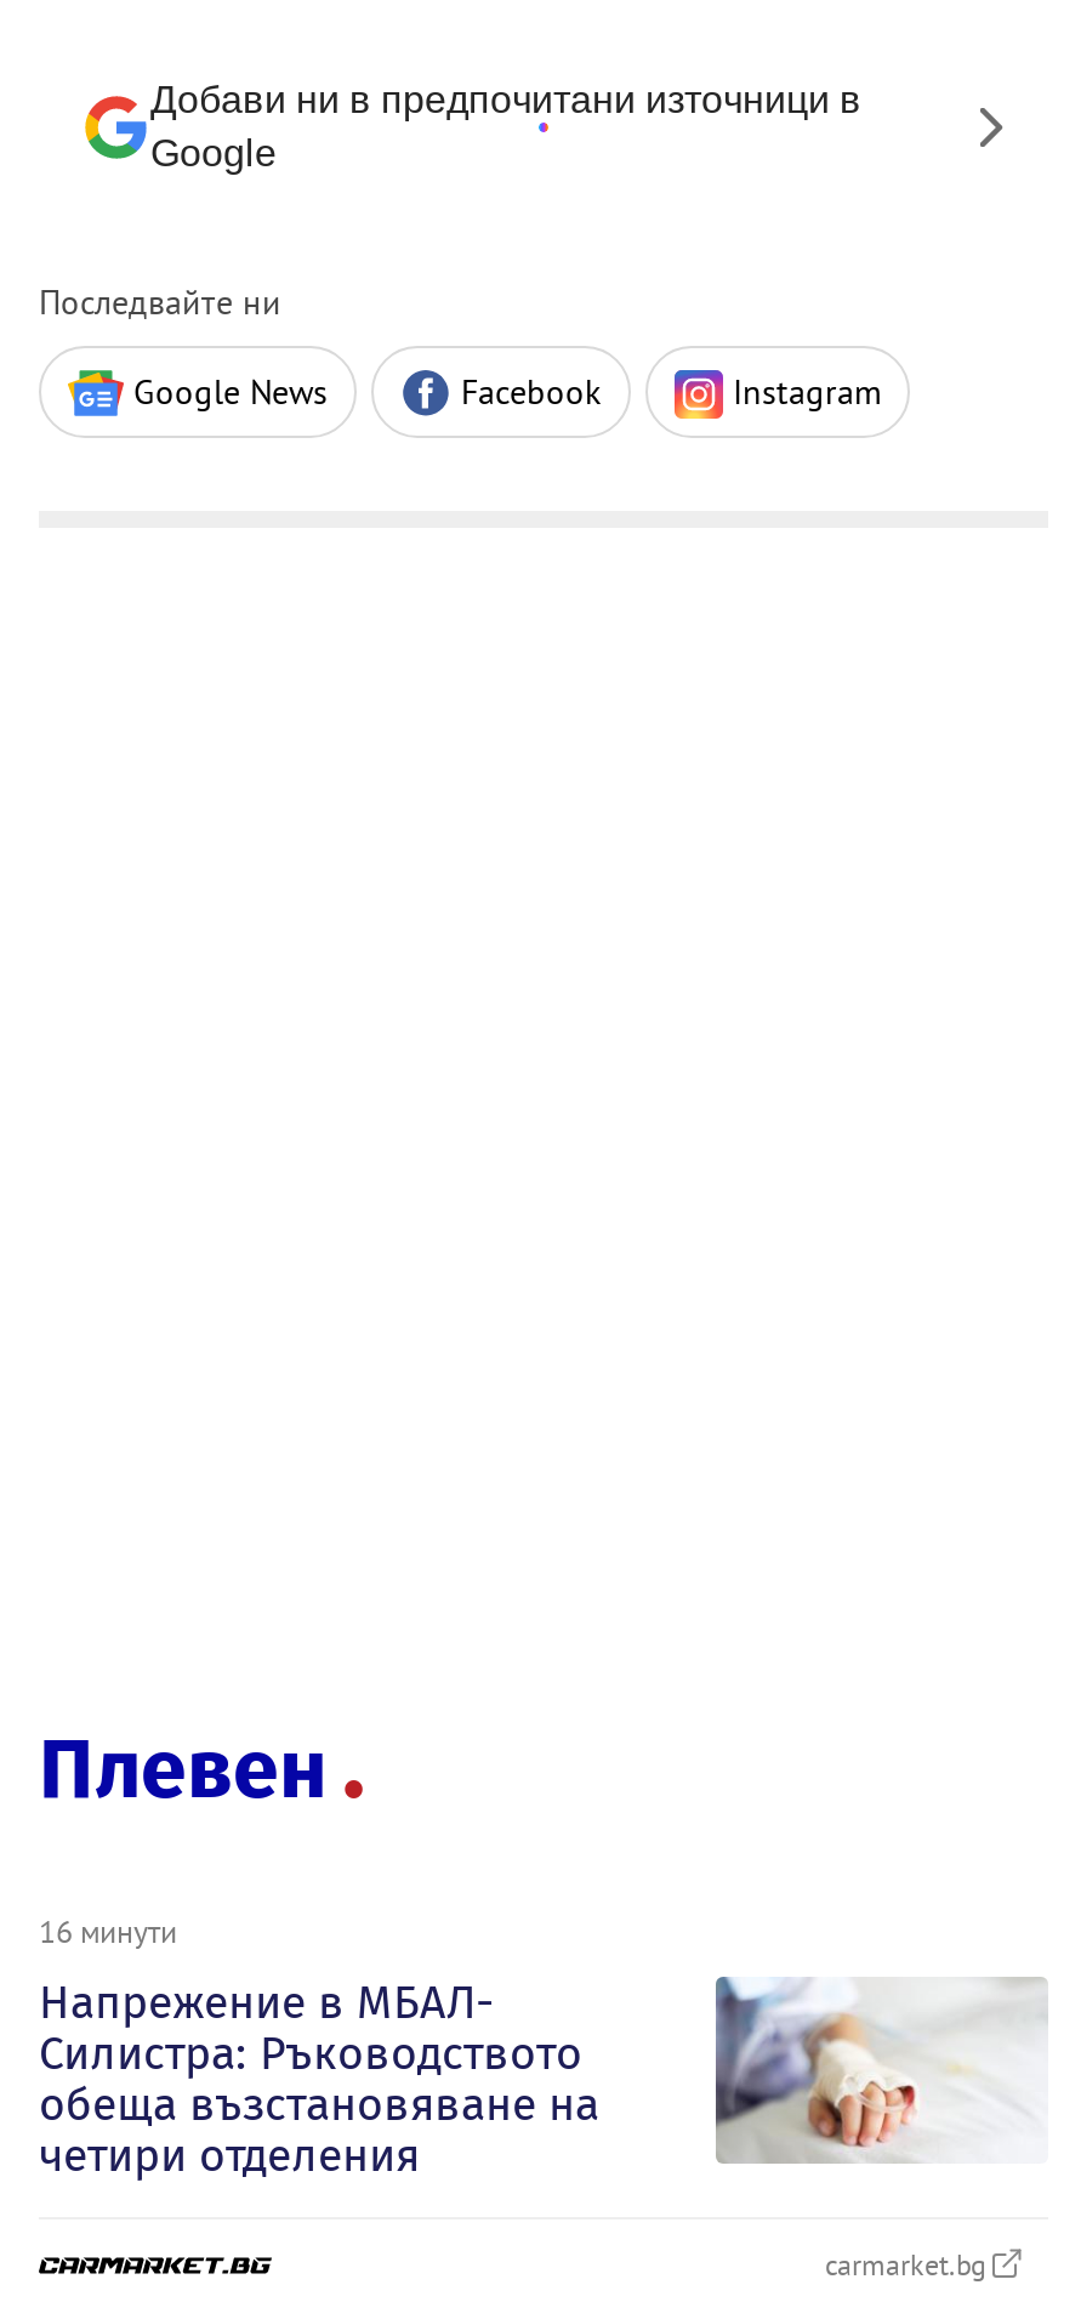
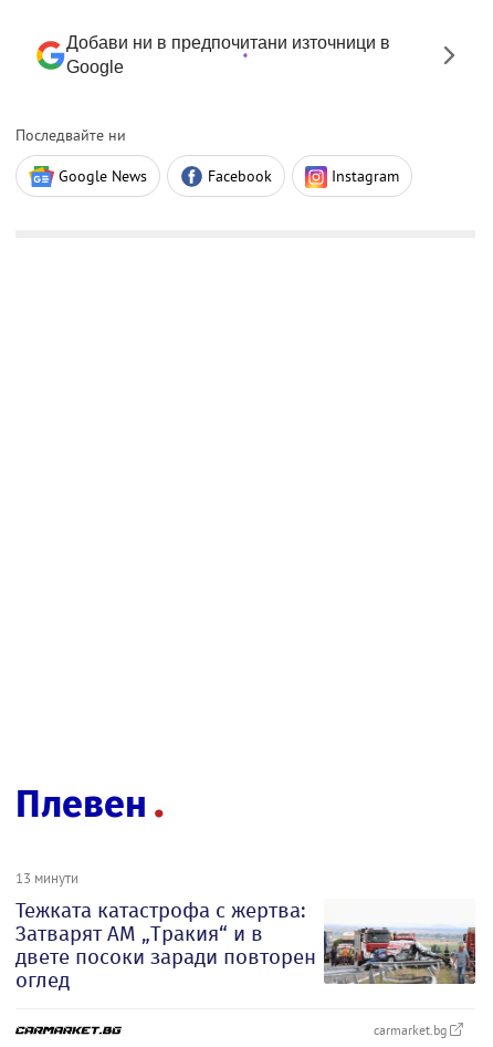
- 16 минути
- Напрежение в МБАЛ-
- Силистра: Ръководството
- обеща възстановяване на
- четири отделения
+ 13 минути
+ Тежката катастрофа с жертва:
+ Затварят АМ „Тракия“ и в
+ двете посоки заради повторен
+ оглед

- [image]
+ [image]
